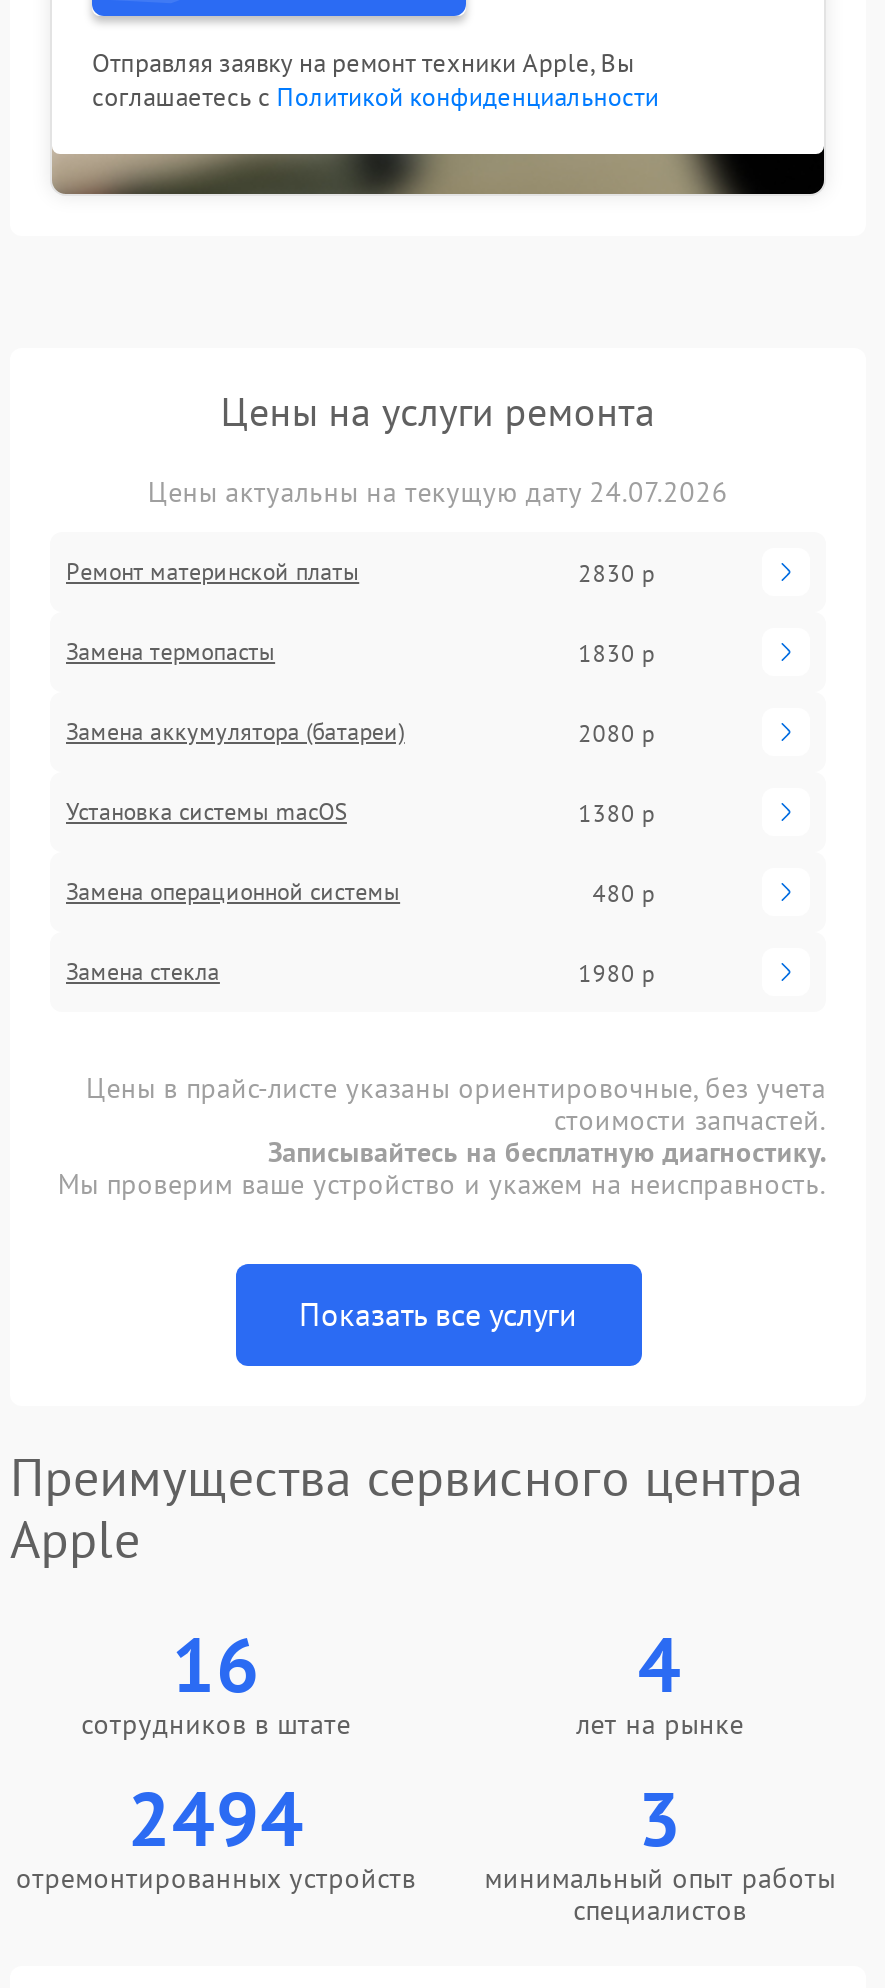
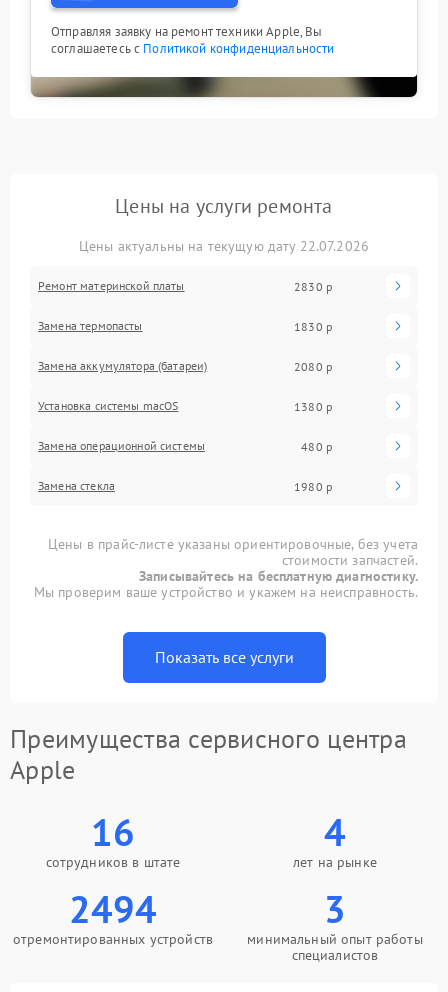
- Цены актуальны на текущую дату 24.07.2026
+ Цены актуальны на текущую дату 22.07.2026
